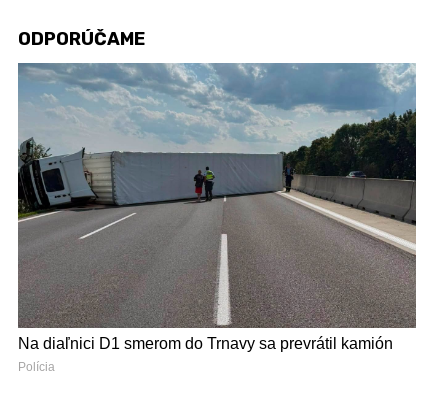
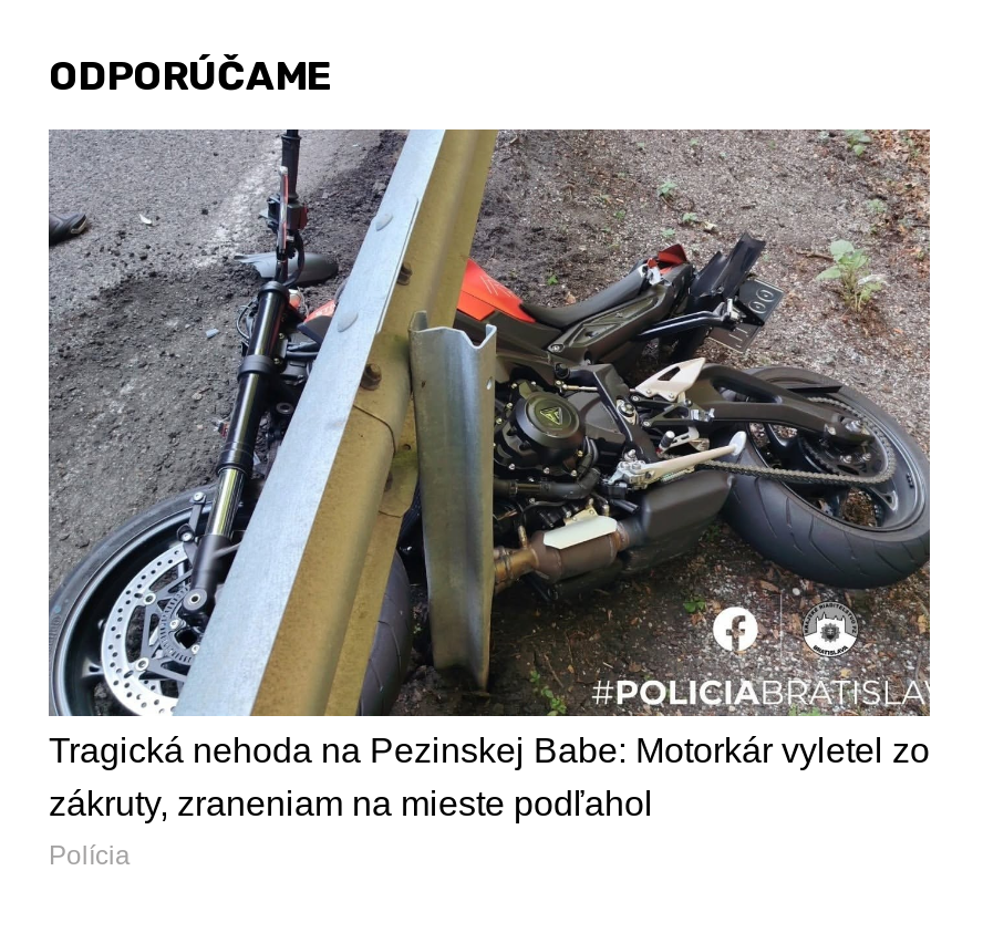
- [image]
- Na diaľnici D1 smerom do Trnavy sa prevrátil kamión
+ [image]
+ Tragická nehoda na Pezinskej Babe: Motorkár vyletel zo
+ zákruty, zraneniam na mieste podľahol
